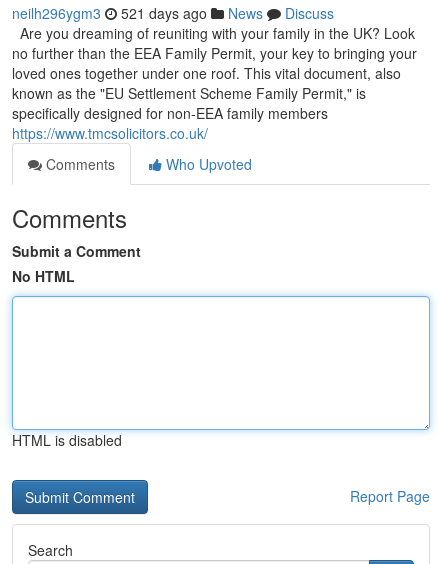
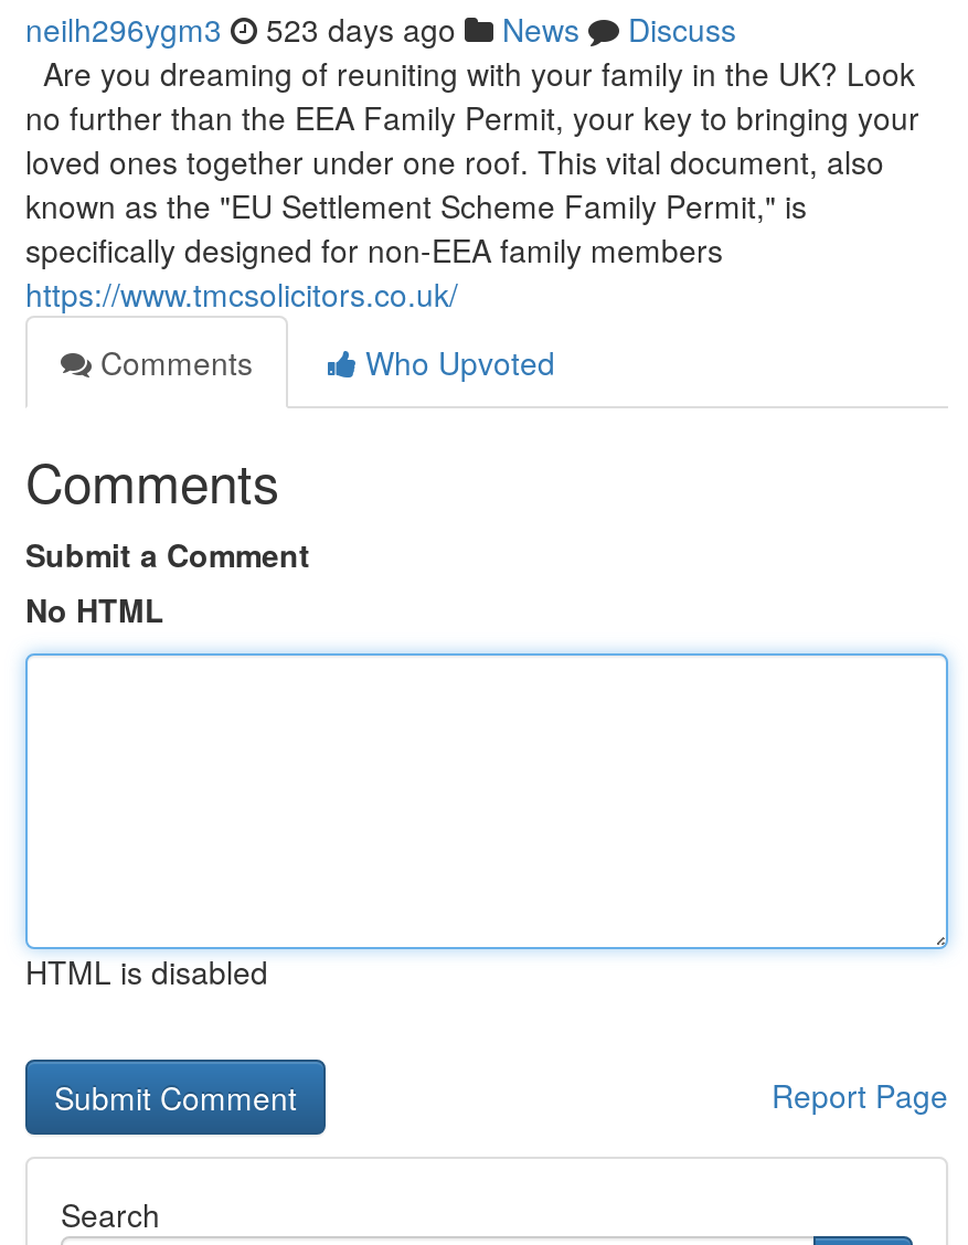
- neilh296ygm3 521 days ago News Discuss
+ neilh296ygm3 523 days ago News Discuss
